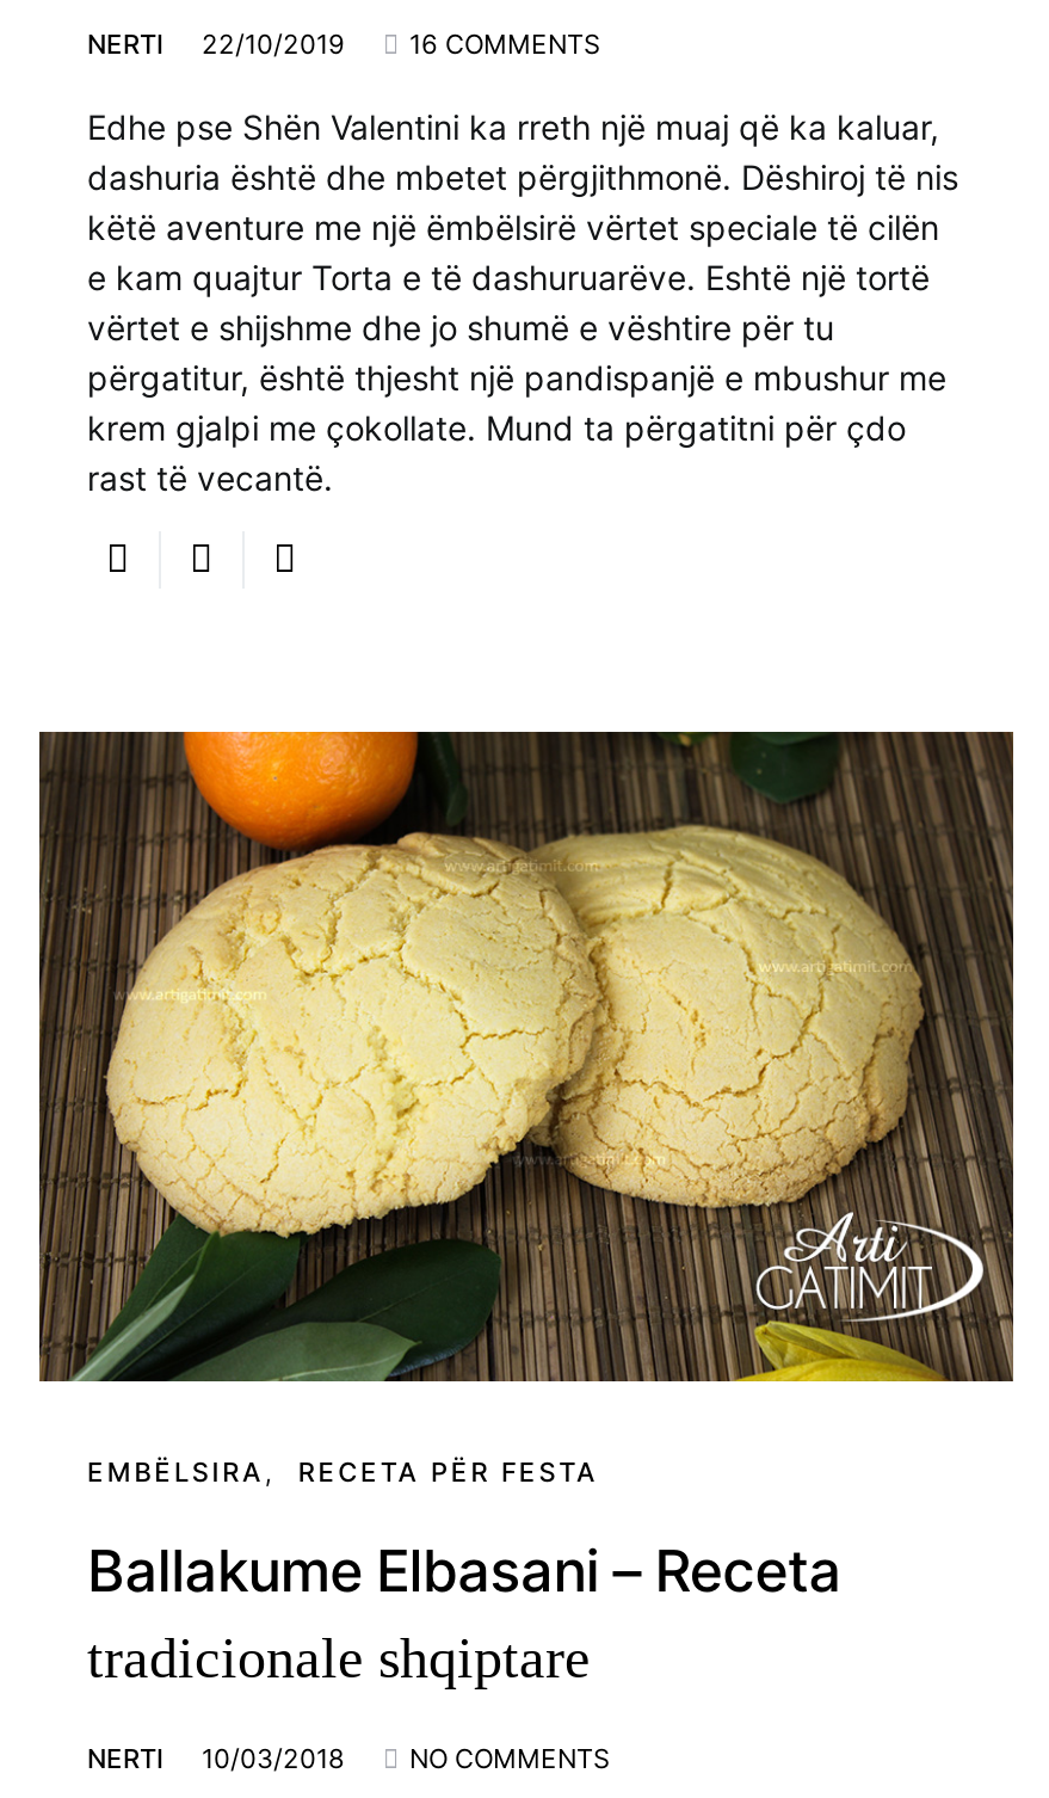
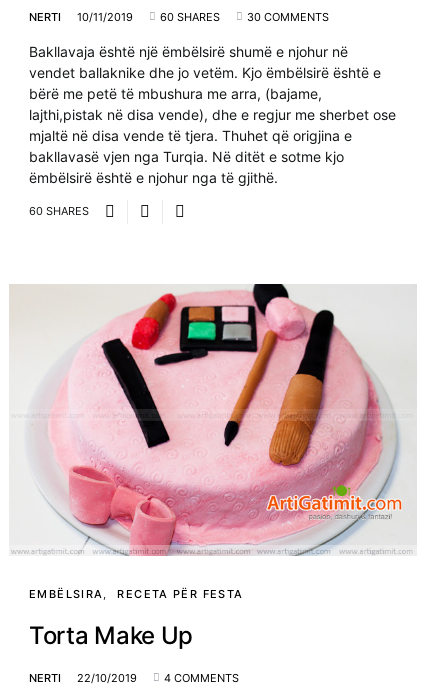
- 22/10/2019
- 16 COMMENTS
- Edhe pse Shën Valentini ka rreth një muaj që ka kaluar,
- dashuria është dhe mbetet përgjithmonë. Dëshiroj të nis
- këtë aventure me një ëmbëlsirë vërtet speciale të cilën
- e kam quajtur Torta e të dashuruarëve. Eshtë një tortë
- vërtet e shijshme dhe jo shumë e vështire për tu
- përgatitur, është thjesht një pandispanjë e mbushur me
- krem gjalpi me çokollate. Mund ta përgatitni për çdo
- rast të vecantë.
+ 10/11/2019
+ 60 SHARES
+ 30 COMMENTS
+ Bakllavaja është një ëmbëlsirë shumë e njohur në
+ vendet ballaknike dhe jo vetëm. Kjo ëmbëlsirë është e
+ bërë me petë të mbushura me arra, (bajame,
+ lajthi,pistak në disa vende), dhe e regjur me sherbet ose
+ mjaltë në disa vende të tjera. Thuhet që origjina e
+ bakllavasë vjen nga Turqia. Në ditët e sotme kjo
+ ëmbëlsirë është e njohur nga të gjithë.
+ 60 SHARES

- [image]
+ [image]

- Ballakume Elbasani – Receta
- tradicionale shqiptare
+ Torta Make Up

- 10/03/2018
- NO COMMENTS
+ 22/10/2019
+ 4 COMMENTS
